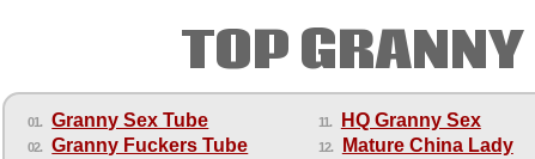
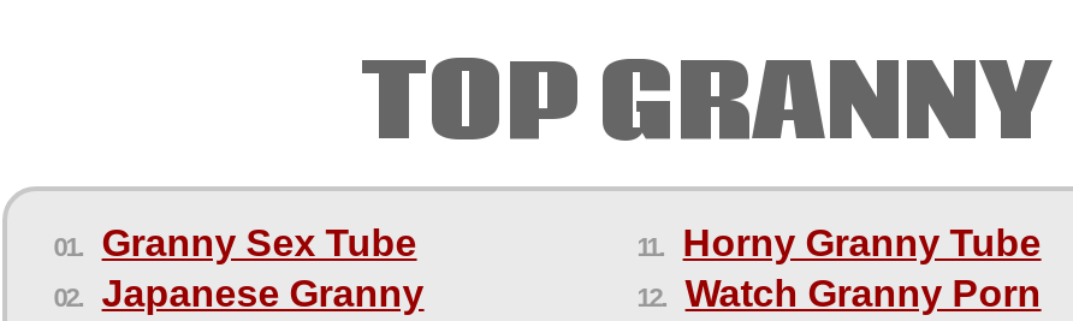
- HQ Granny Sex
+ Horny Granny Tube

- Granny Fuckers Tube
+ Japanese Granny

- Mature China Lady
+ Watch Granny Porn
